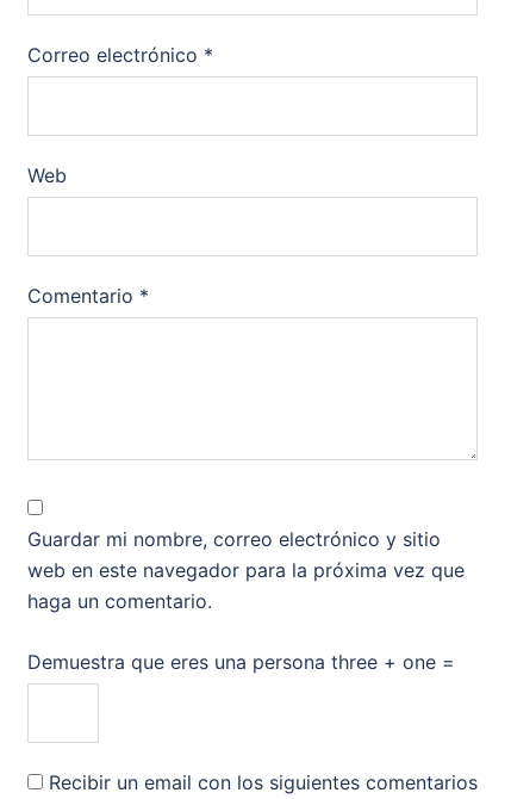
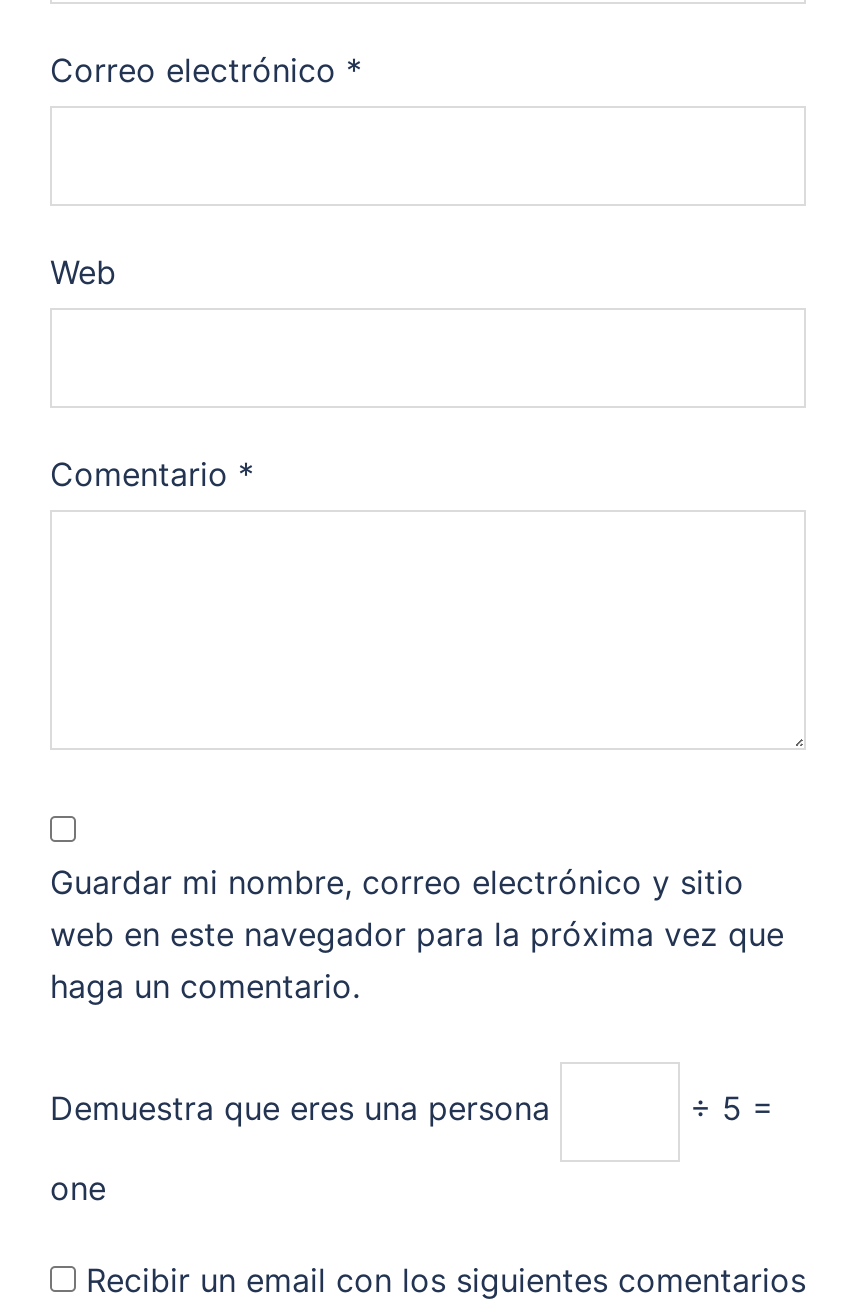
- Demuestra que eres una persona three + one =
+ Demuestra que eres una persona
+ ÷ 5 =
+ one
